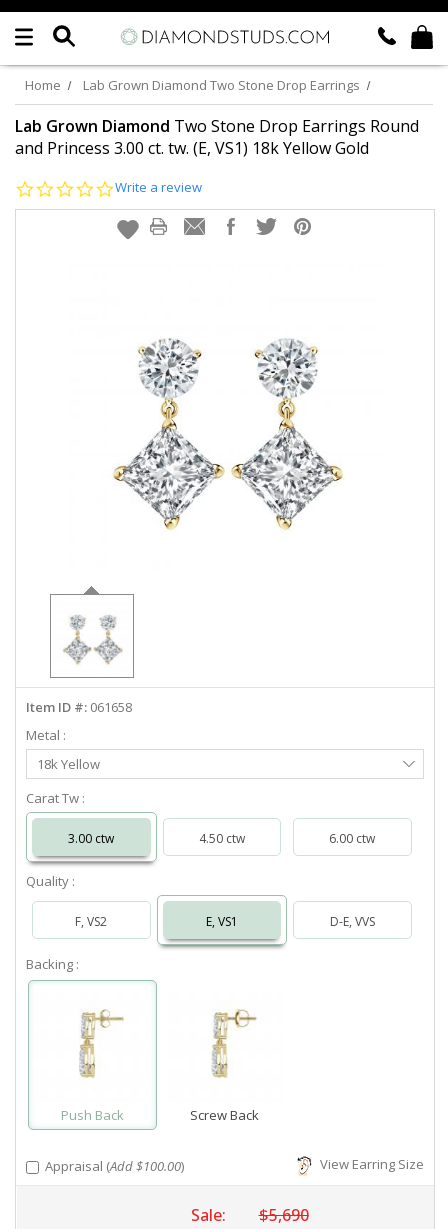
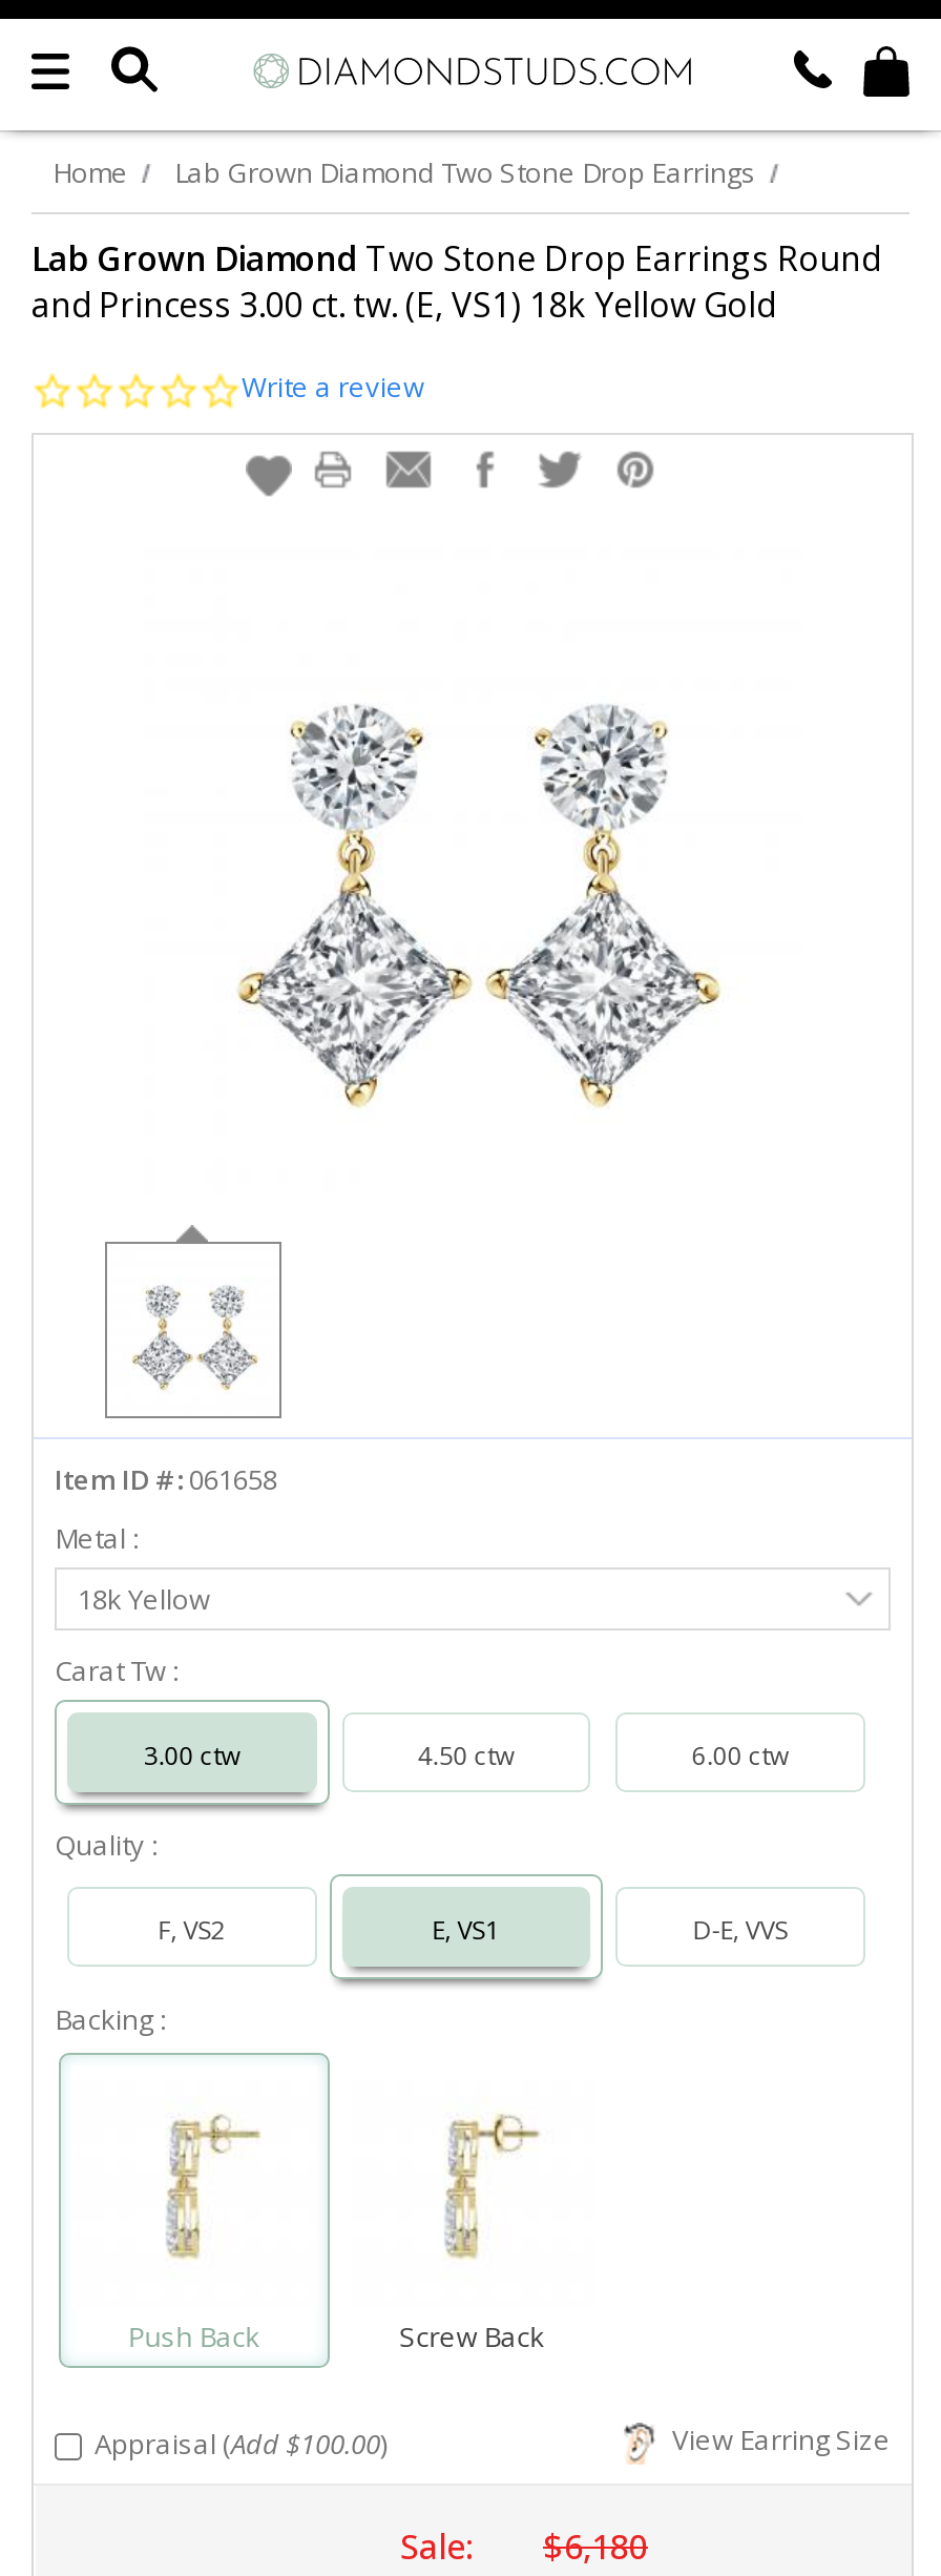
- Sale: $5,690
+ Sale: $6,180
